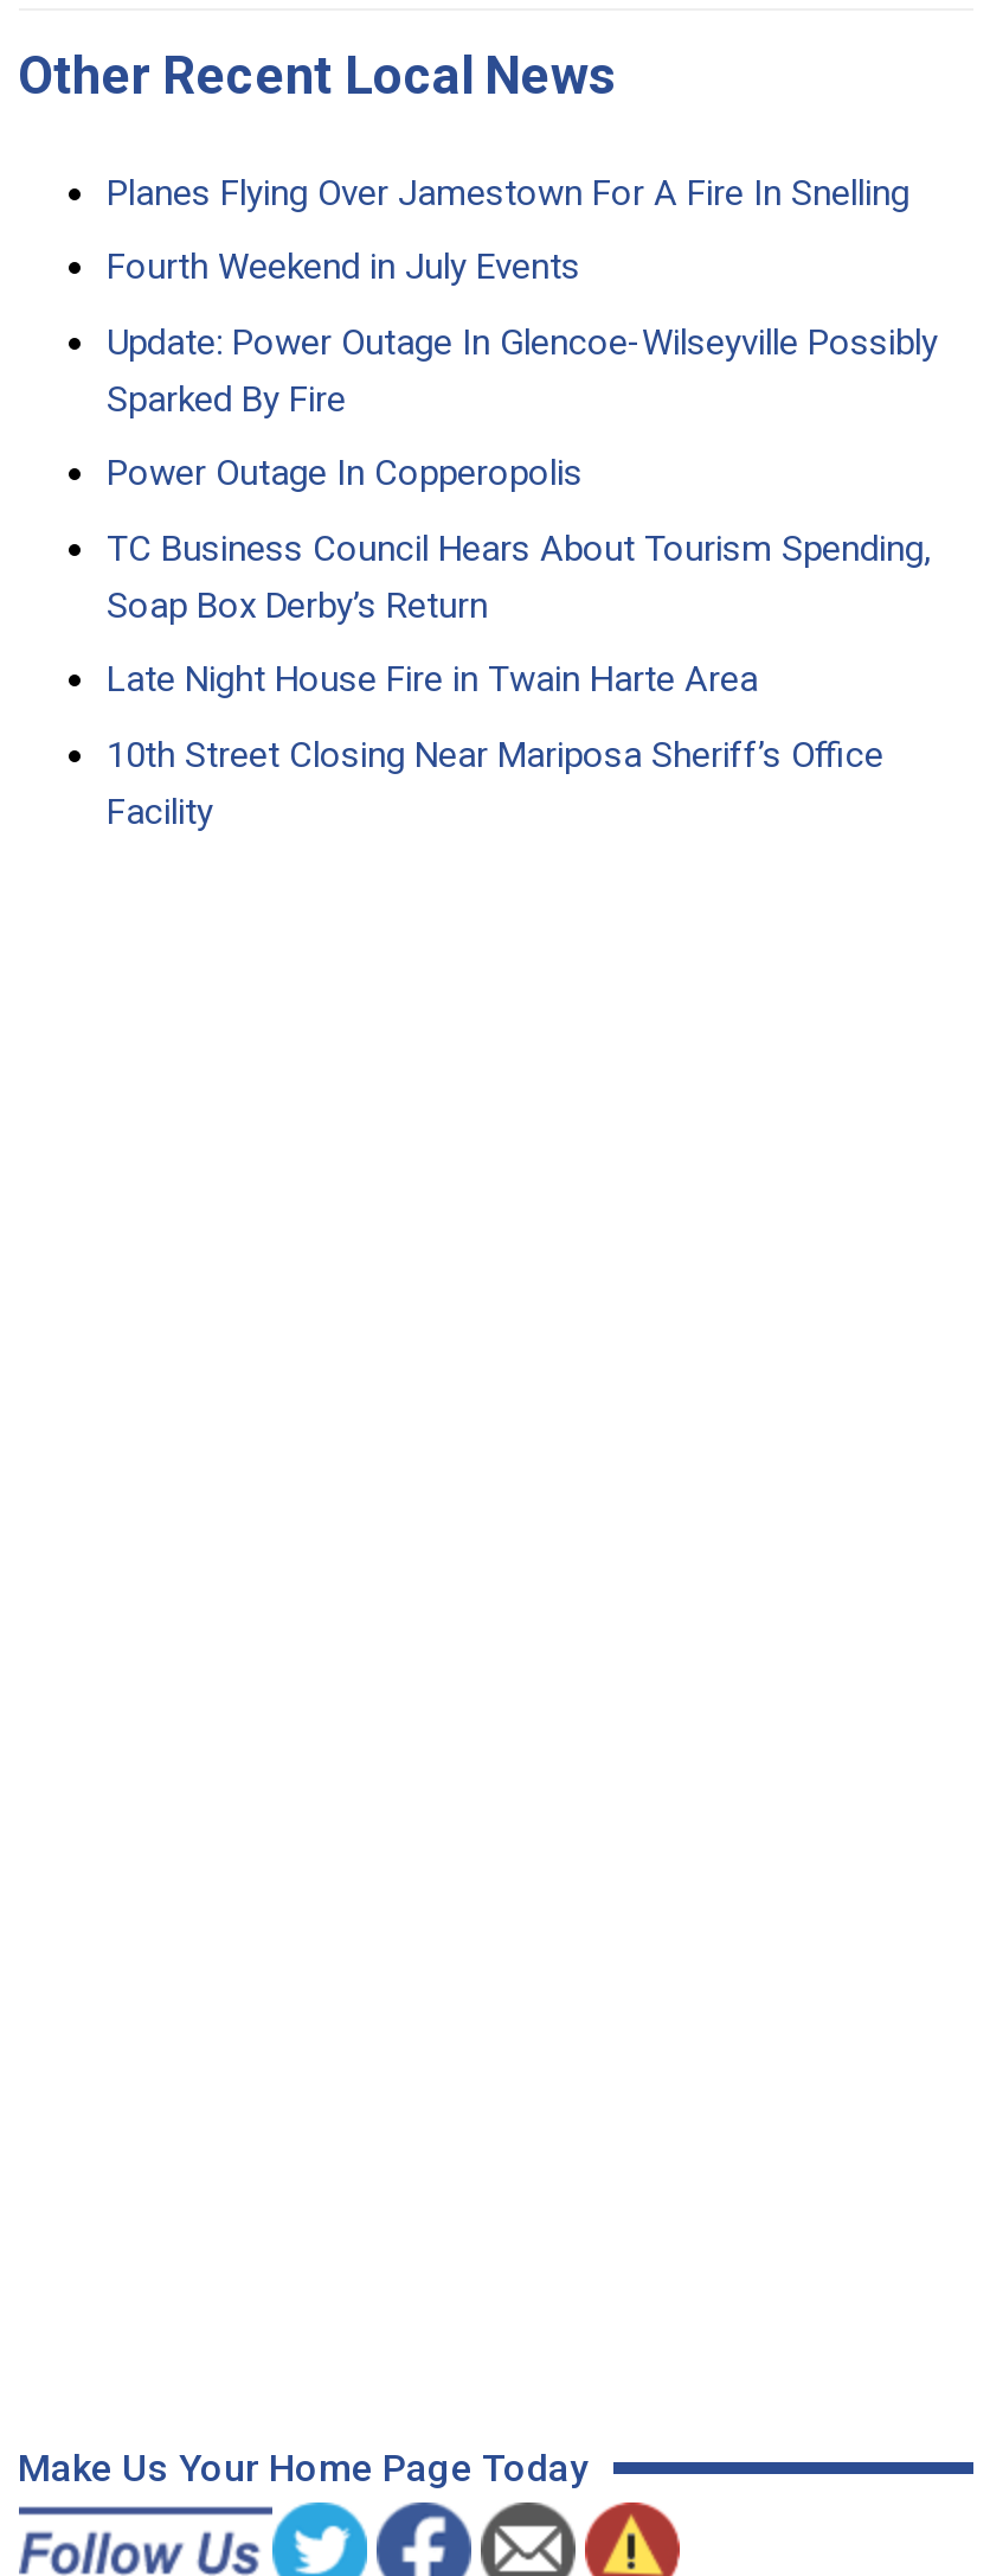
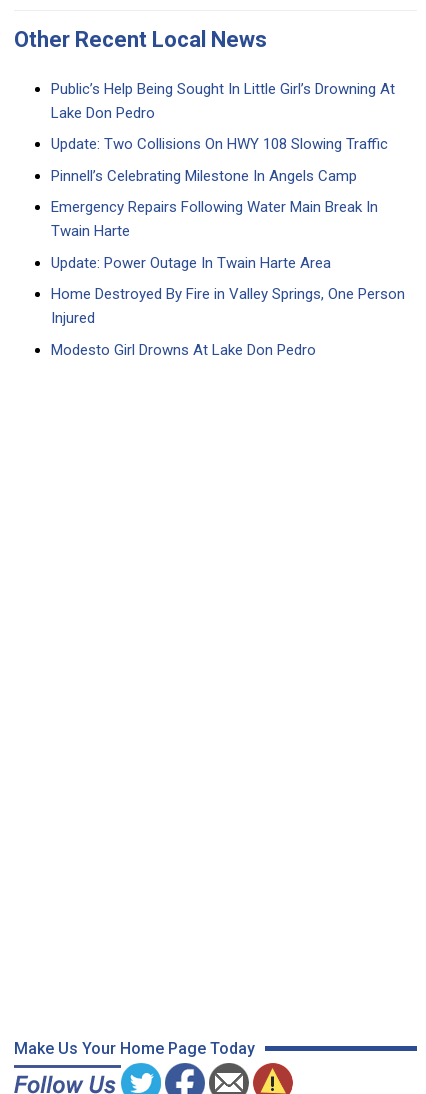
- Planes Flying Over Jamestown For A Fire In Snelling
+ Public’s Help Being Sought In Little Girl’s Drowning At
+ Lake Don Pedro

- Fourth Weekend in July Events
+ Update: Two Collisions On HWY 108 Slowing Traffic

- Update: Power Outage In Glencoe-Wilseyville Possibly
- Sparked By Fire
+ Pinnell’s Celebrating Milestone In Angels Camp

- Power Outage In Copperopolis
+ Emergency Repairs Following Water Main Break In
+ Twain Harte

- TC Business Council Hears About Tourism Spending,
- Soap Box Derby’s Return
+ Update: Power Outage In Twain Harte Area

- Late Night House Fire in Twain Harte Area
+ Home Destroyed By Fire in Valley Springs, One Person
+ Injured

- 10th Street Closing Near Mariposa Sheriff’s Office
- Facility
+ Modesto Girl Drowns At Lake Don Pedro
